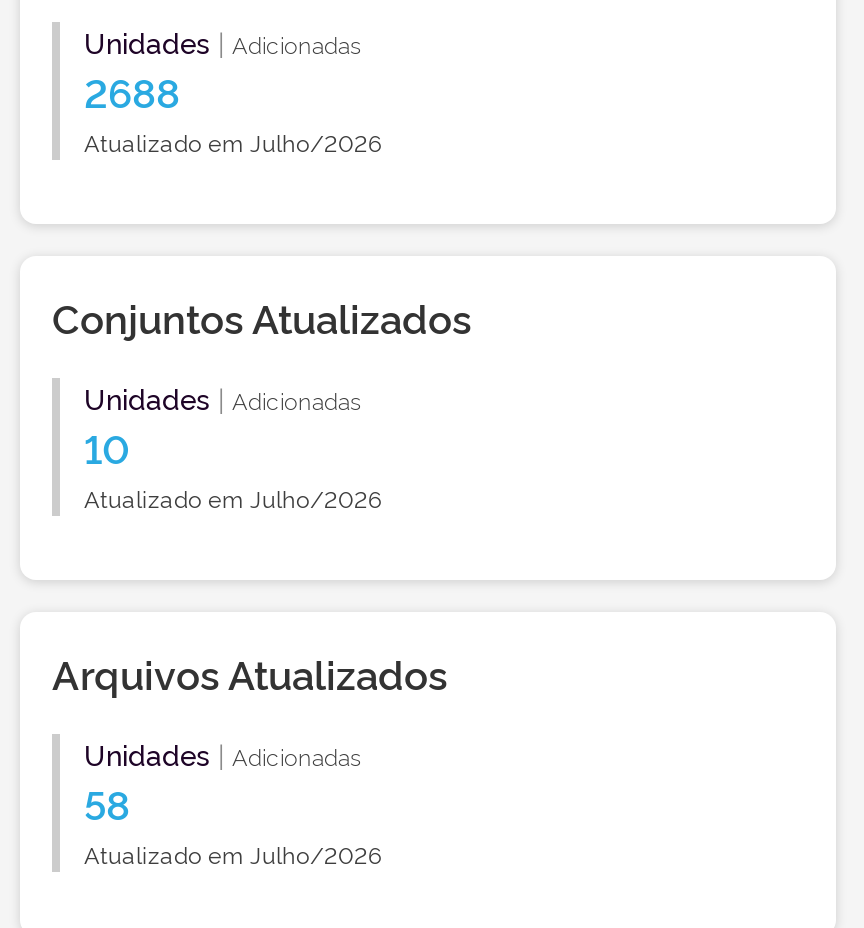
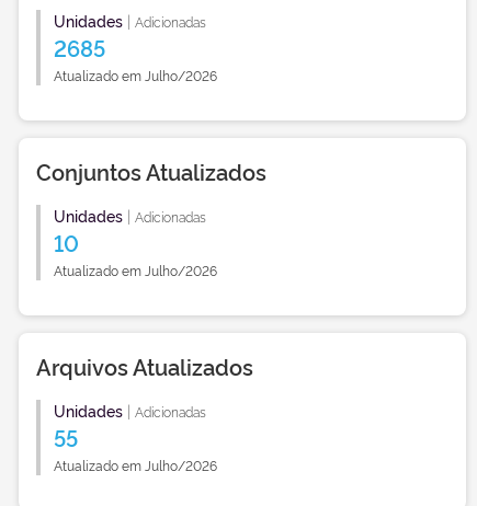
- 2688
+ 2685

- 58
+ 55
